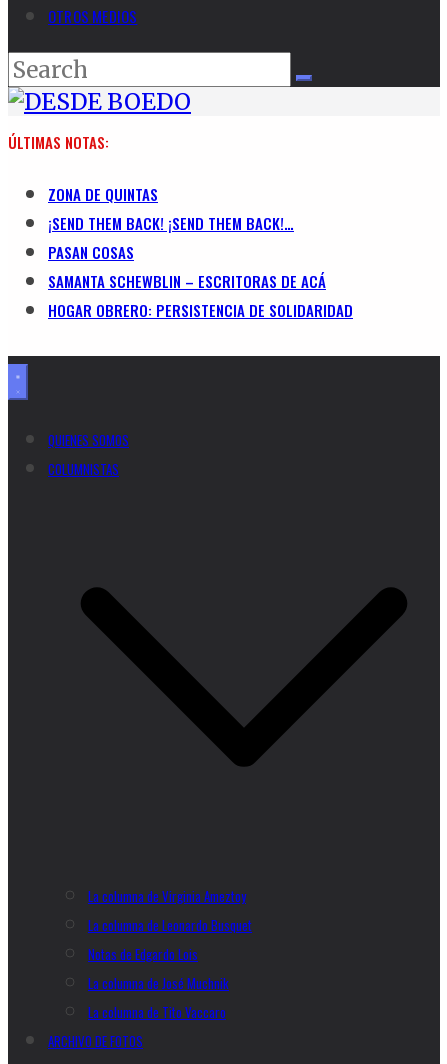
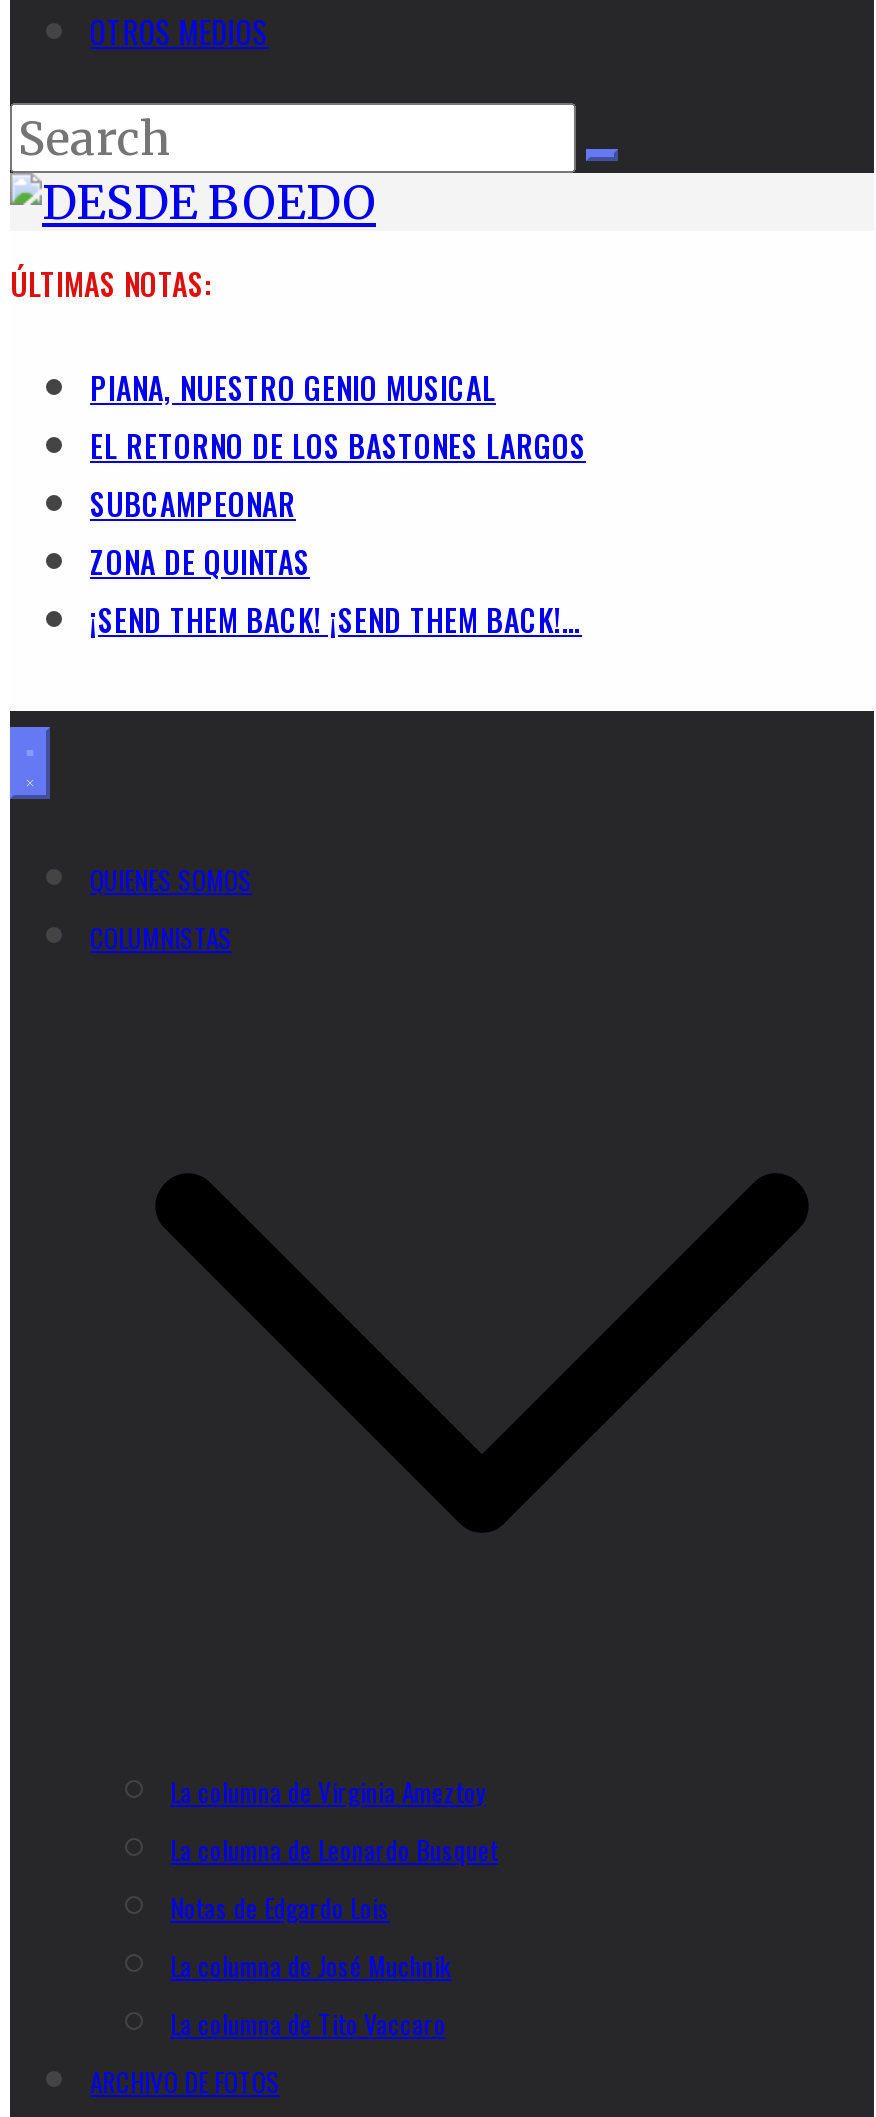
+ PIANA, NUESTRO GENIO MUSICAL
+ EL RETORNO DE LOS BASTONES LARGOS
+ SUBCAMPEONAR

moved down: ZONA DE QUINTAS | ¡SEND THEM BACK! ¡SEND THEM BACK!…

- PASAN COSAS
- SAMANTA SCHEWBLIN – ESCRITORAS DE ACÁ
- HOGAR OBRERO: PERSISTENCIA DE SOLIDARIDAD
